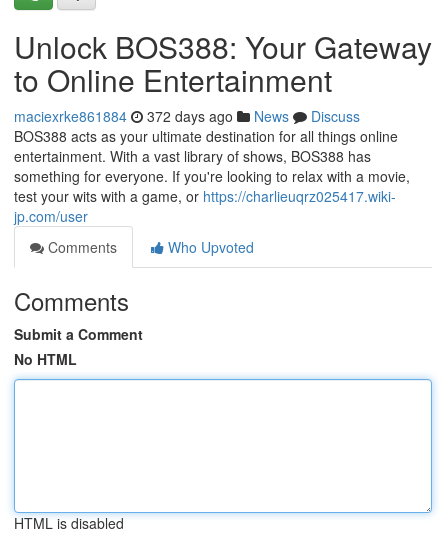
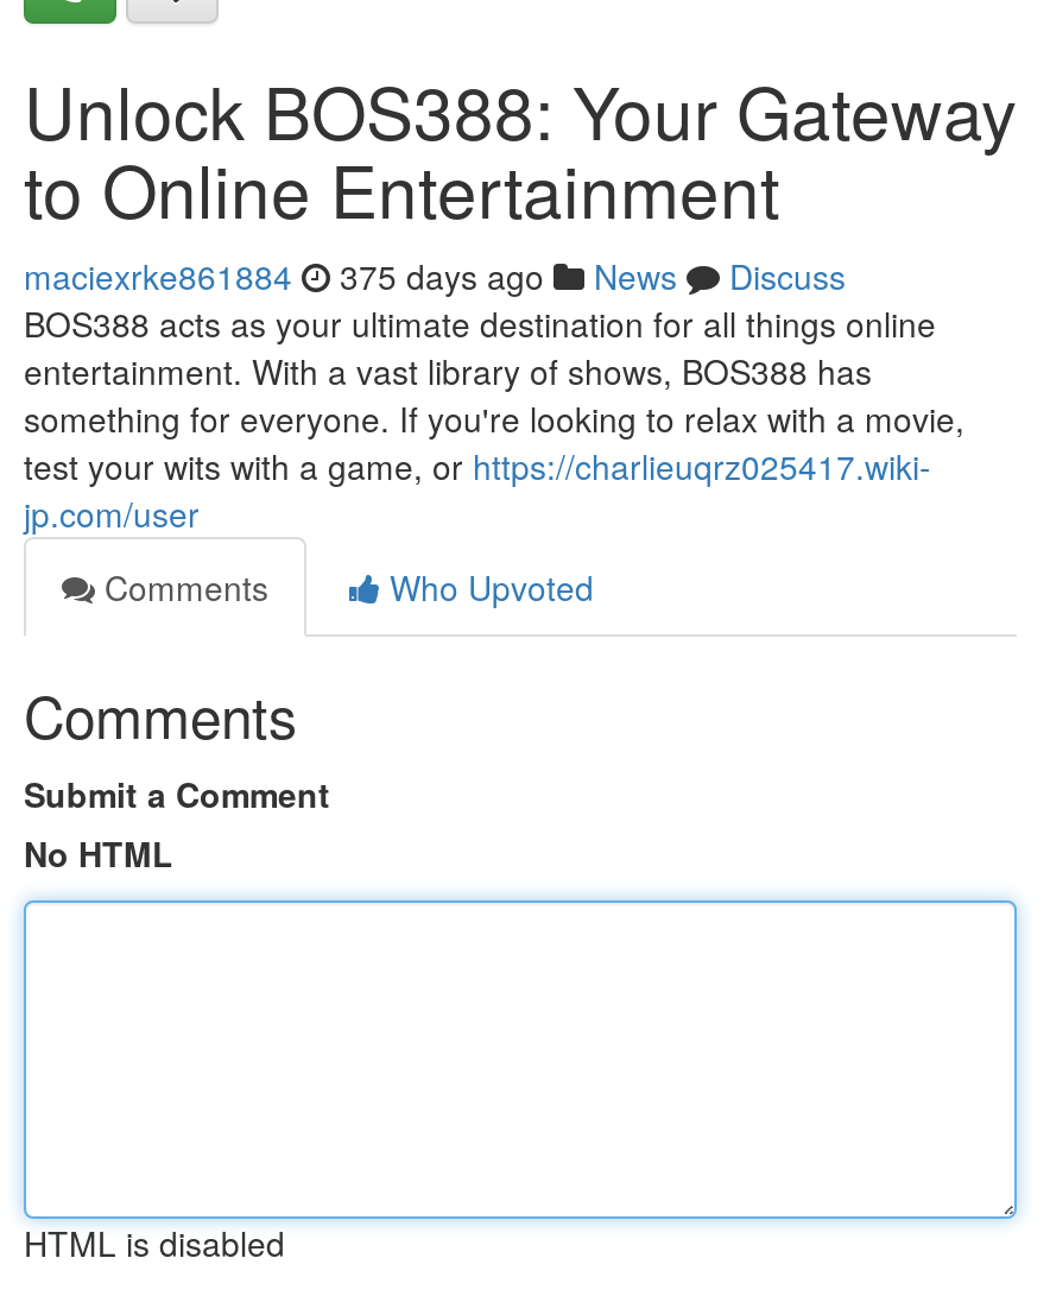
- maciexrke861884 372 days ago News Discuss
+ maciexrke861884 375 days ago News Discuss
